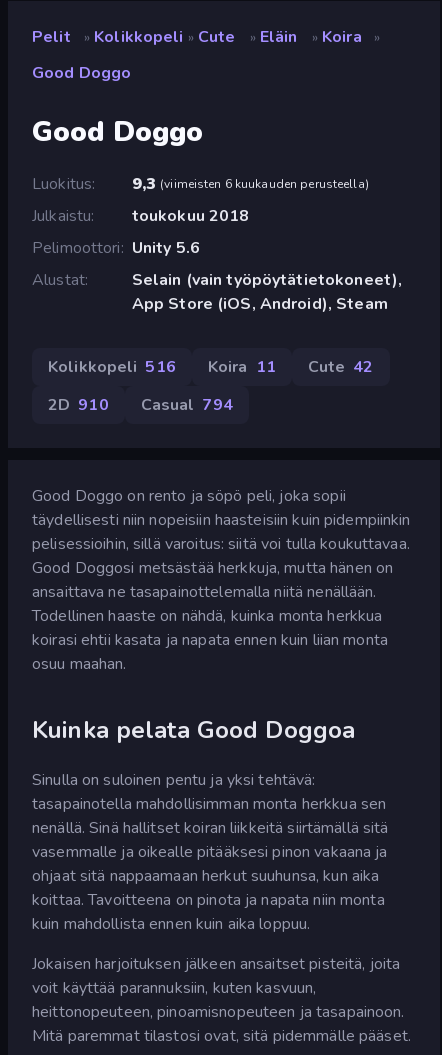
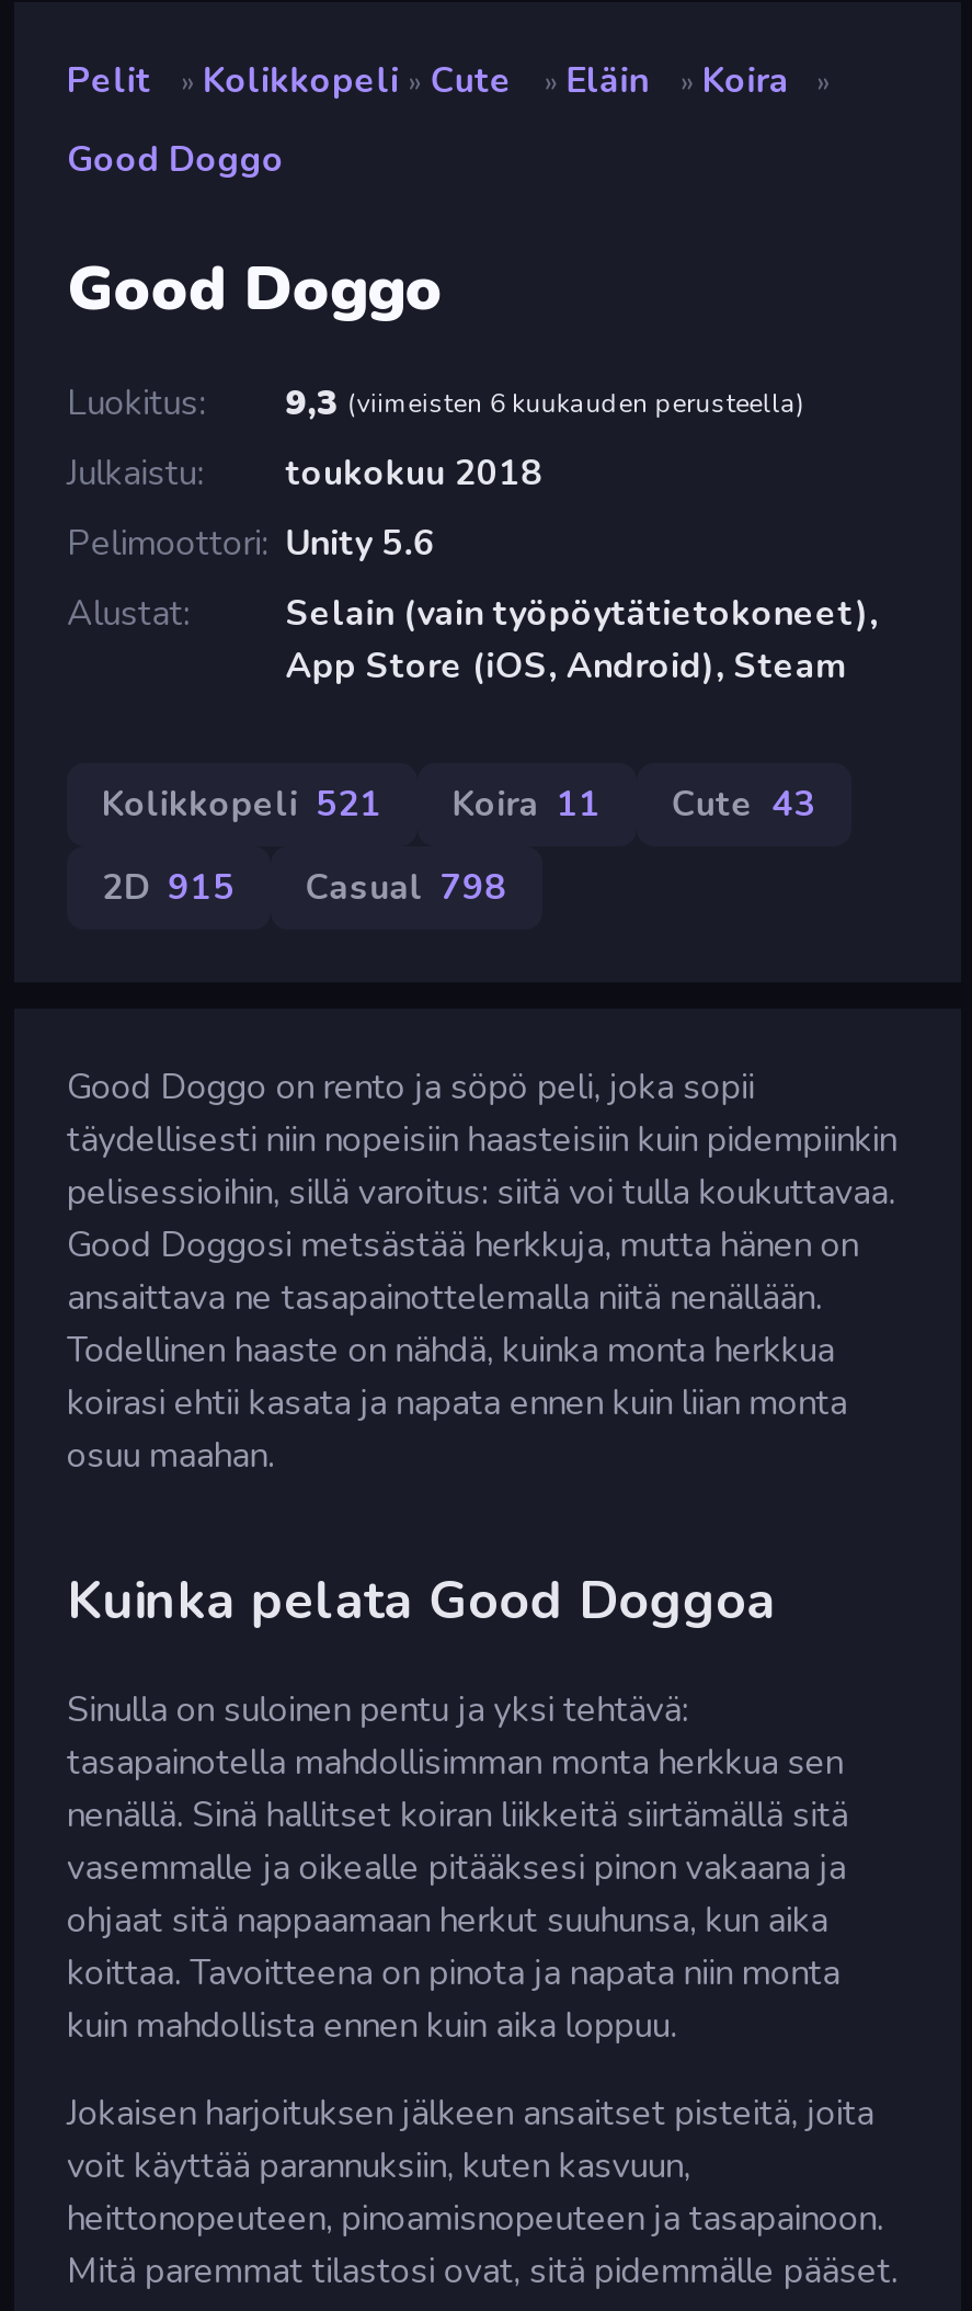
- Kolikkopeli 516
+ Kolikkopeli 521

- Cute 42
+ Cute 43

- 2D 910
+ 2D 915

- Casual 794
+ Casual 798
